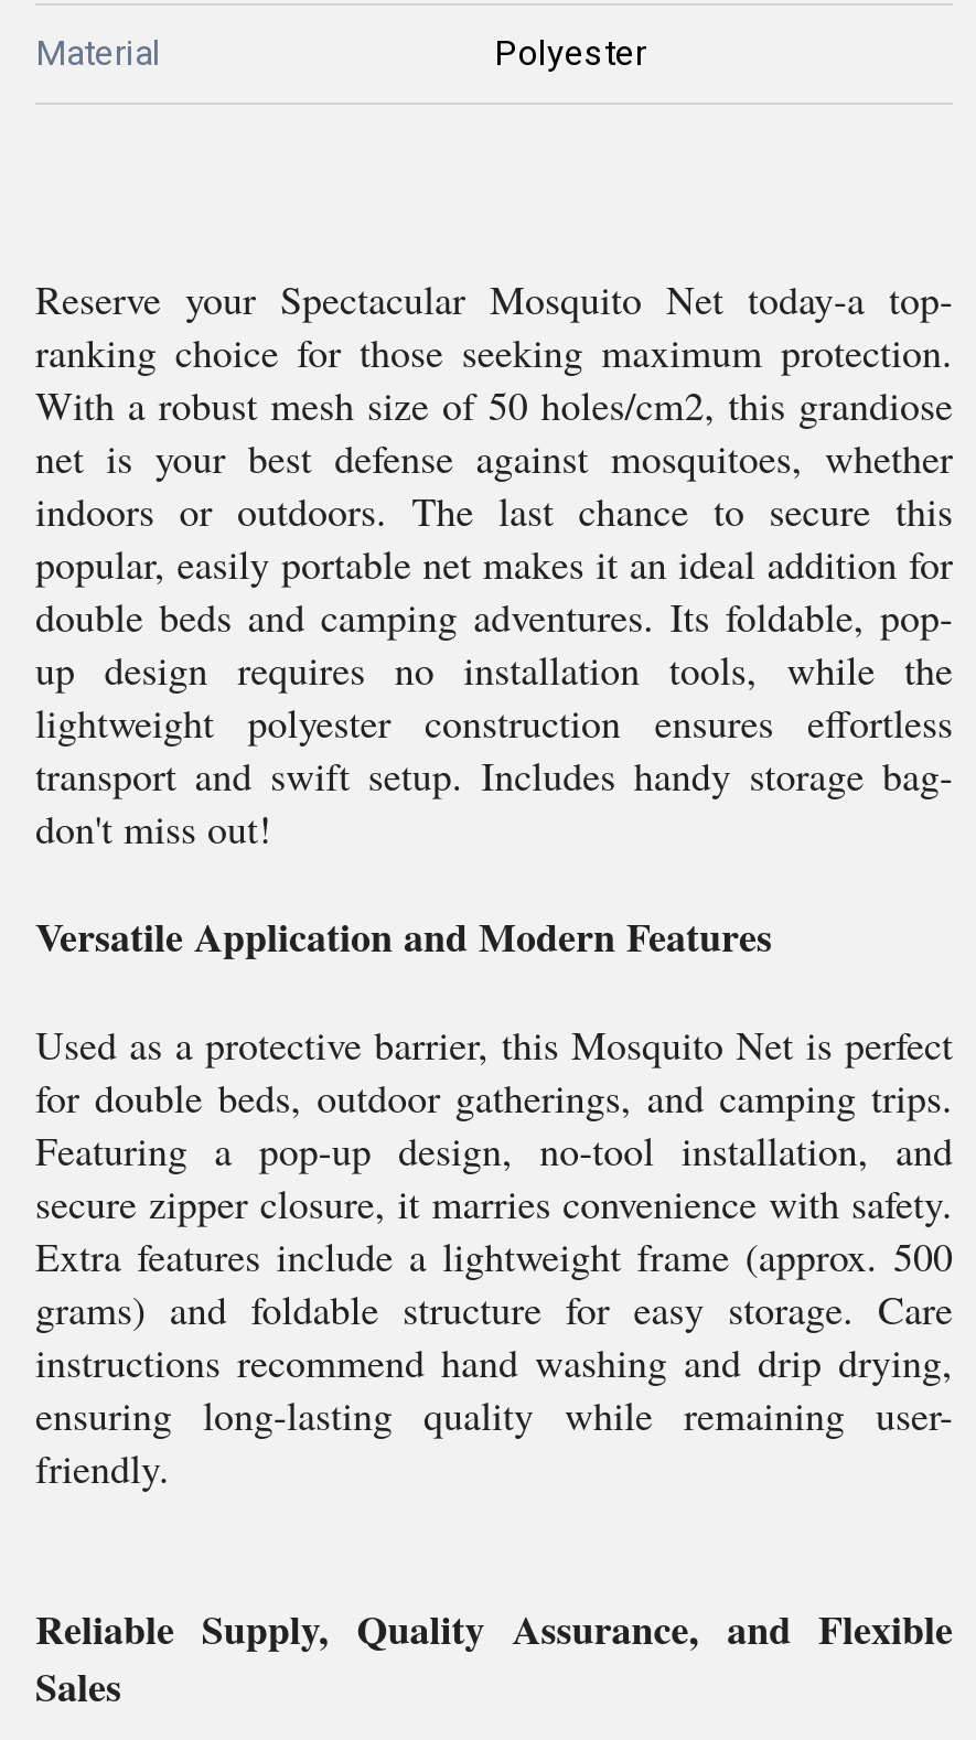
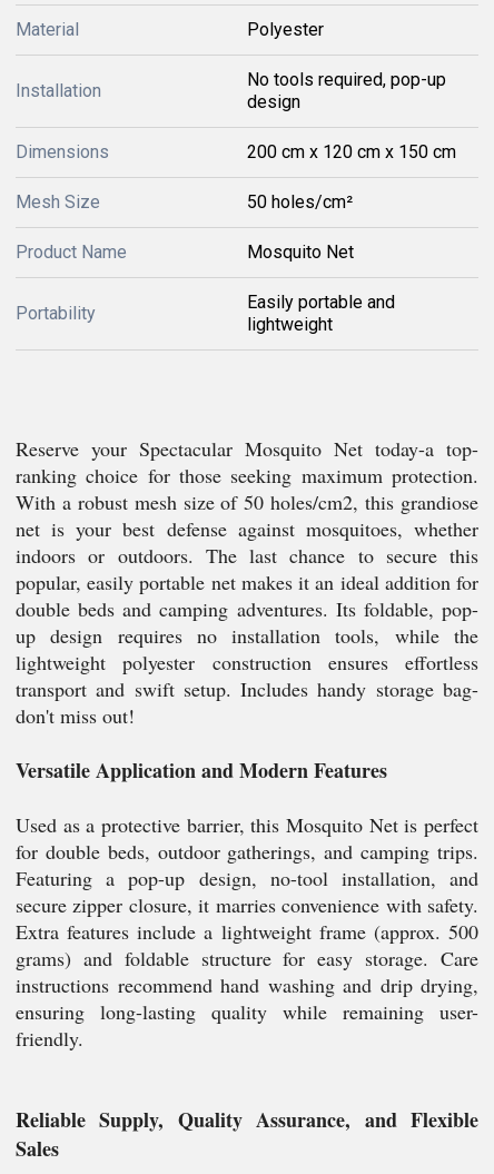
+ Installation

+ No tools required, pop-up
+ design
+ Dimensions
+ 200 cm x 120 cm x 150 cm
+ Mesh Size
+ 50 holes/cm²
+ Product Name
+ Mosquito Net
+ Portability

+ Easily portable and
+ lightweight
